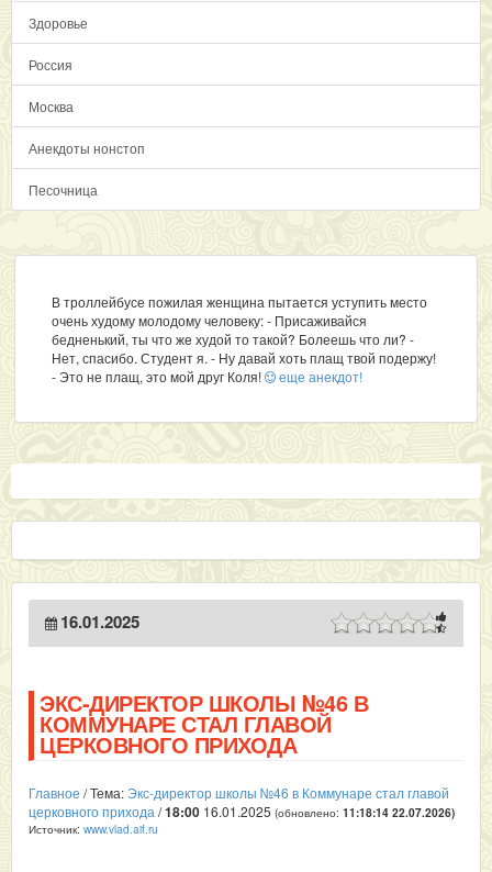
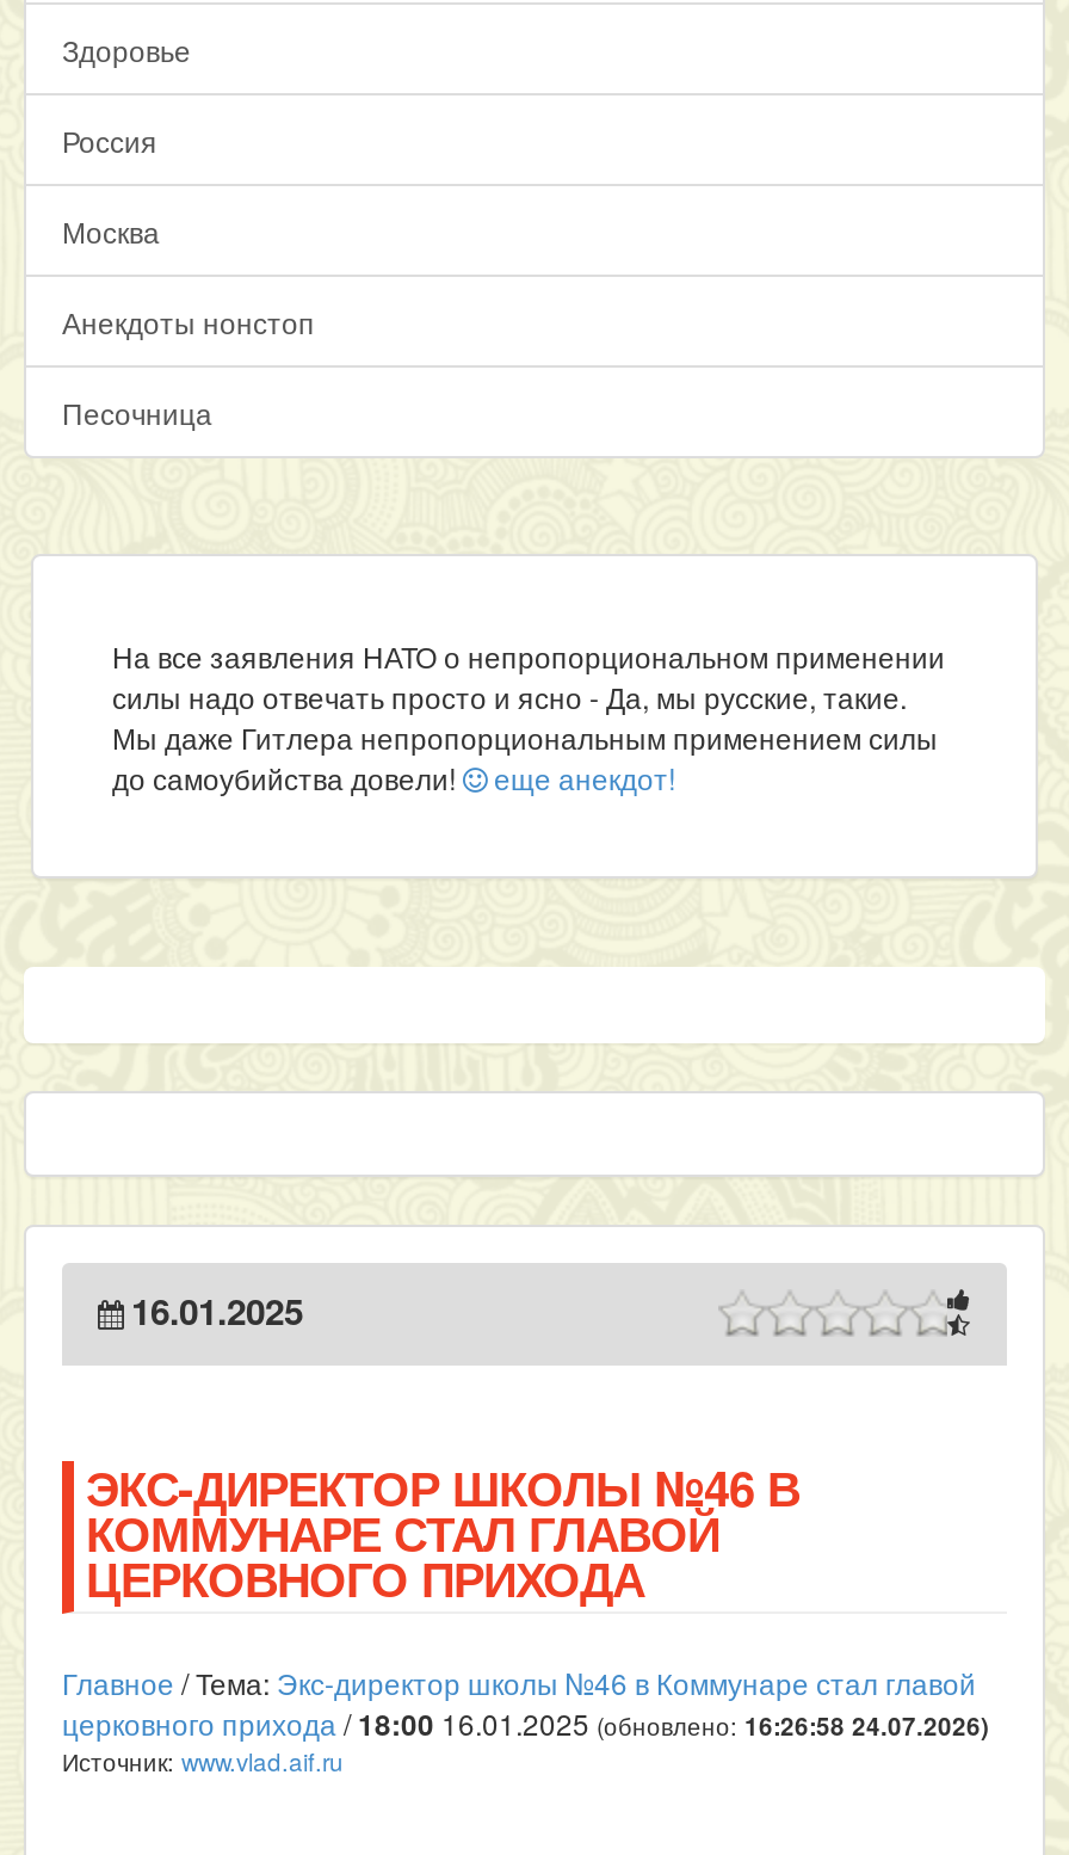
- В троллейбусе пожилая женщина пытается уступить место
- очень худому молодому человеку: - Присаживайся
- бедненький, ты что же худой то такой? Болеешь что ли? -
- Нет, спасибо. Студент я. - Ну давай хоть плащ твой подержу!
- - Это не плащ, это мой друг Коля! еще анекдот!
+ На все заявления НАТО о непропорциональном применении
+ силы надо отвечать просто и ясно - Да, мы русские, такие.
+ Мы даже Гитлера непропорциональным применением силы
+ до самоубийства довели! еще анекдот!

- церковного прихода/18:00 16.01.2025 (обновлено: 11:18:14 22.07.2026)
+ церковного прихода/18:00 16.01.2025 (обновлено: 16:26:58 24.07.2026)
